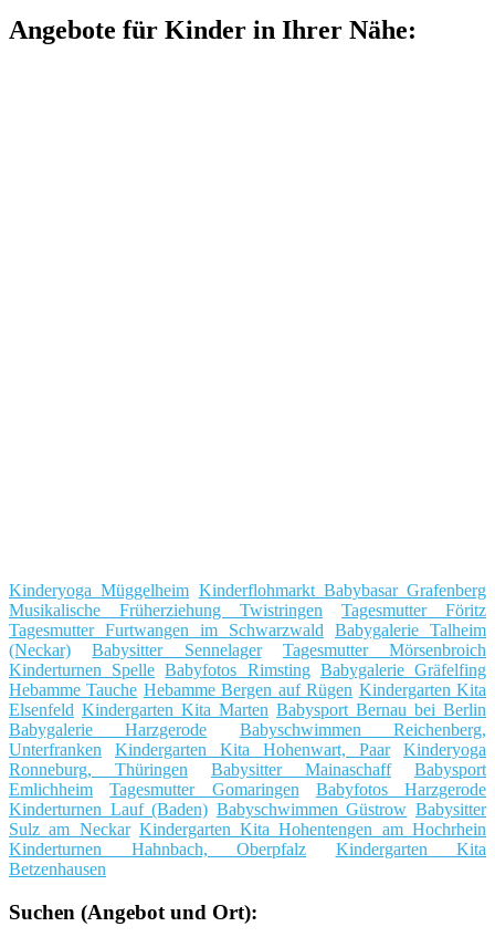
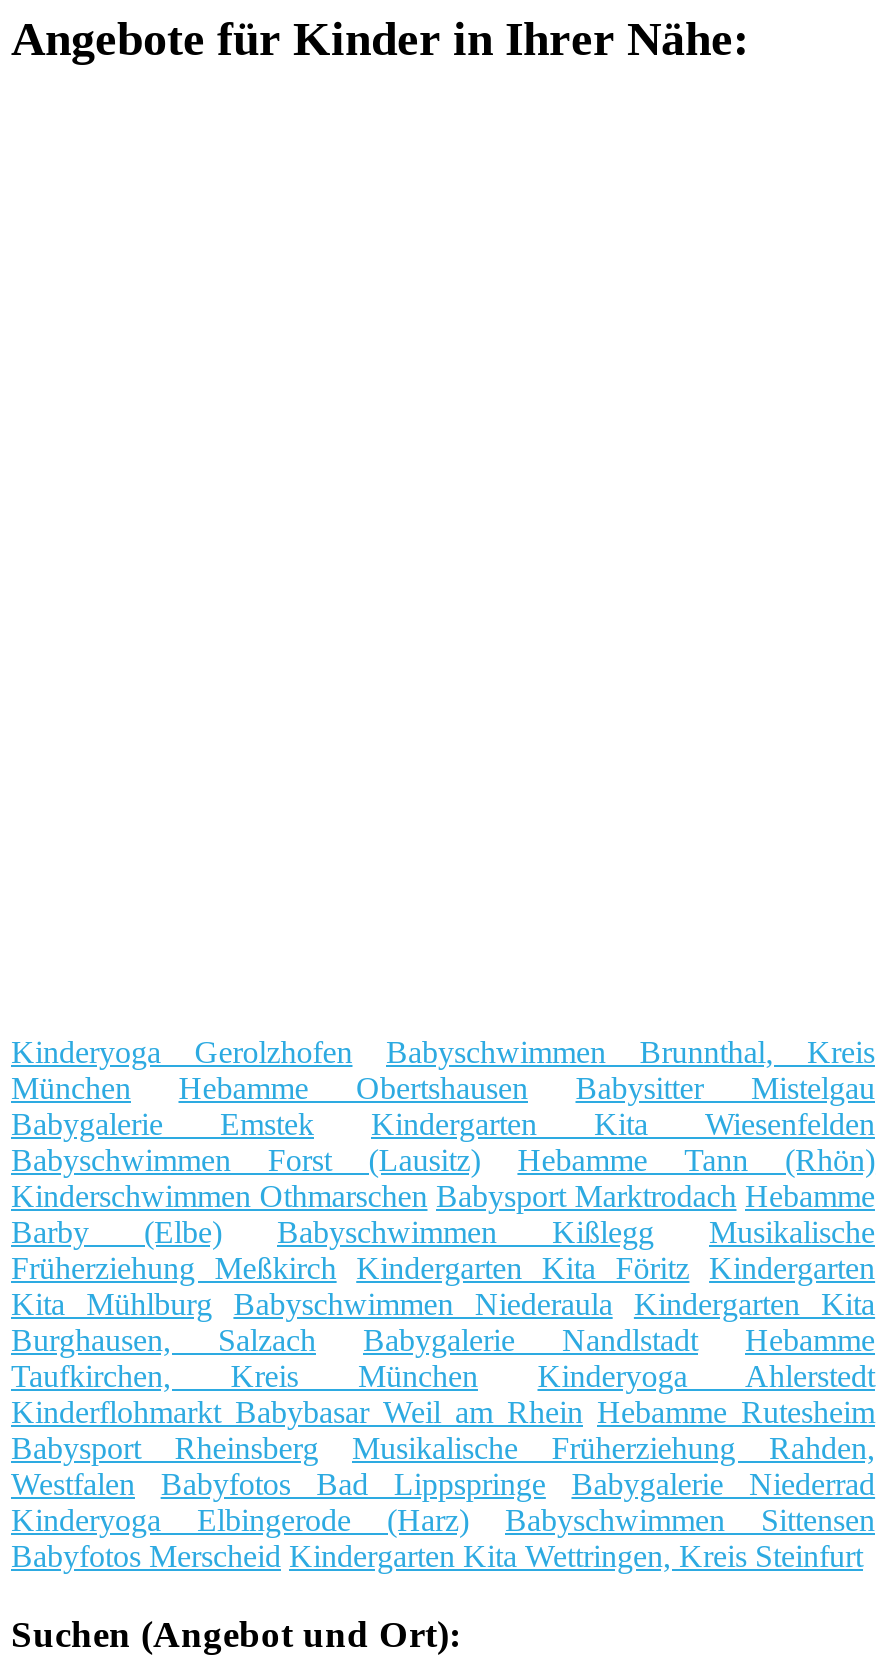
- Kinderyoga Müggelheim Kinderflohmarkt Babybasar Grafenberg
- Musikalische Früherziehung Twistringen
- Tagesmutter Föritz
- Tagesmutter Furtwangen im Schwarzwald Babygalerie Talheim
- (Neckar)
- Babysitter Sennelager
- Tagesmutter Mörsenbroich
- Kinderturnen Spelle Babyfotos Rimsting Babygalerie Gräfelfing
- Hebamme Tauche Hebamme Bergen auf Rügen Kindergarten Kita
- Elsenfeld Kindergarten Kita Marten Babysport Bernau bei Berlin
- Babygalerie Harzgerode
- Babyschwimmen Reichenberg,
- Unterfranken
- Kindergarten Kita Hohenwart, Paar
- Kinderyoga
- Ronneburg, Thüringen
- Babysitter Mainaschaff
- Babysport
- Emlichheim
- Tagesmutter Gomaringen
- Babyfotos Harzgerode
- Kinderturnen Lauf (Baden) Babyschwimmen Güstrow Babysitter
- Sulz am Neckar Kindergarten Kita Hohentengen am Hochrhein
- Kinderturnen Hahnbach, Oberpfalz
+ Kinderyoga Gerolzhofen
+ Babyschwimmen Brunnthal, Kreis
+ München
+ Hebamme Obertshausen
+ Babysitter Mistelgau
+ Babygalerie Emstek
+ Kindergarten Kita Wiesenfelden
+ Babyschwimmen Forst (Lausitz)
+ Hebamme Tann (Rhön)
+ Kinderschwimmen Othmarschen Babysport Marktrodach Hebamme
+ Barby (Elbe)
+ Babyschwimmen Kißlegg
+ Musikalische
+ Früherziehung Meßkirch Kindergarten Kita Föritz Kindergarten
+ Kita Mühlburg
+ Babyschwimmen Niederaula

moved up: Kindergarten Kita

- Betzenhausen
+ Burghausen, Salzach
+ Babygalerie Nandlstadt
+ Hebamme
+ Taufkirchen, Kreis München
+ Kinderyoga Ahlerstedt
+ Kinderflohmarkt Babybasar Weil am Rhein Hebamme Rutesheim
+ Babysport Rheinsberg
+ Musikalische Früherziehung Rahden,
+ Westfalen
+ Babyfotos Bad Lippspringe
+ Babygalerie Niederrad
+ Kinderyoga Elbingerode (Harz)
+ Babyschwimmen Sittensen
+ Babyfotos Merscheid Kindergarten Kita Wettringen, Kreis Steinfurt
